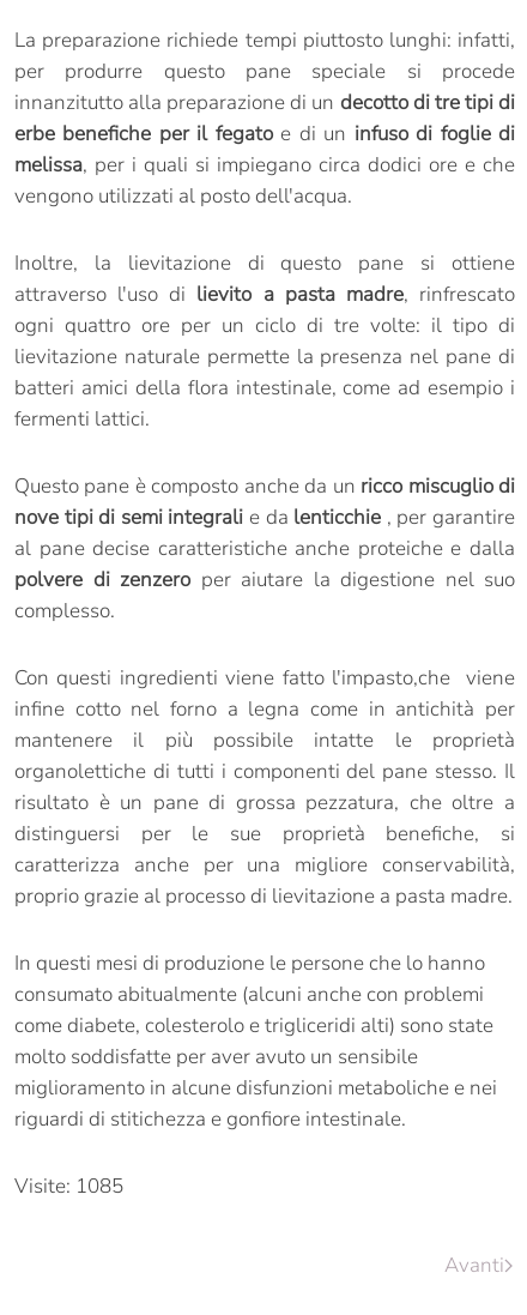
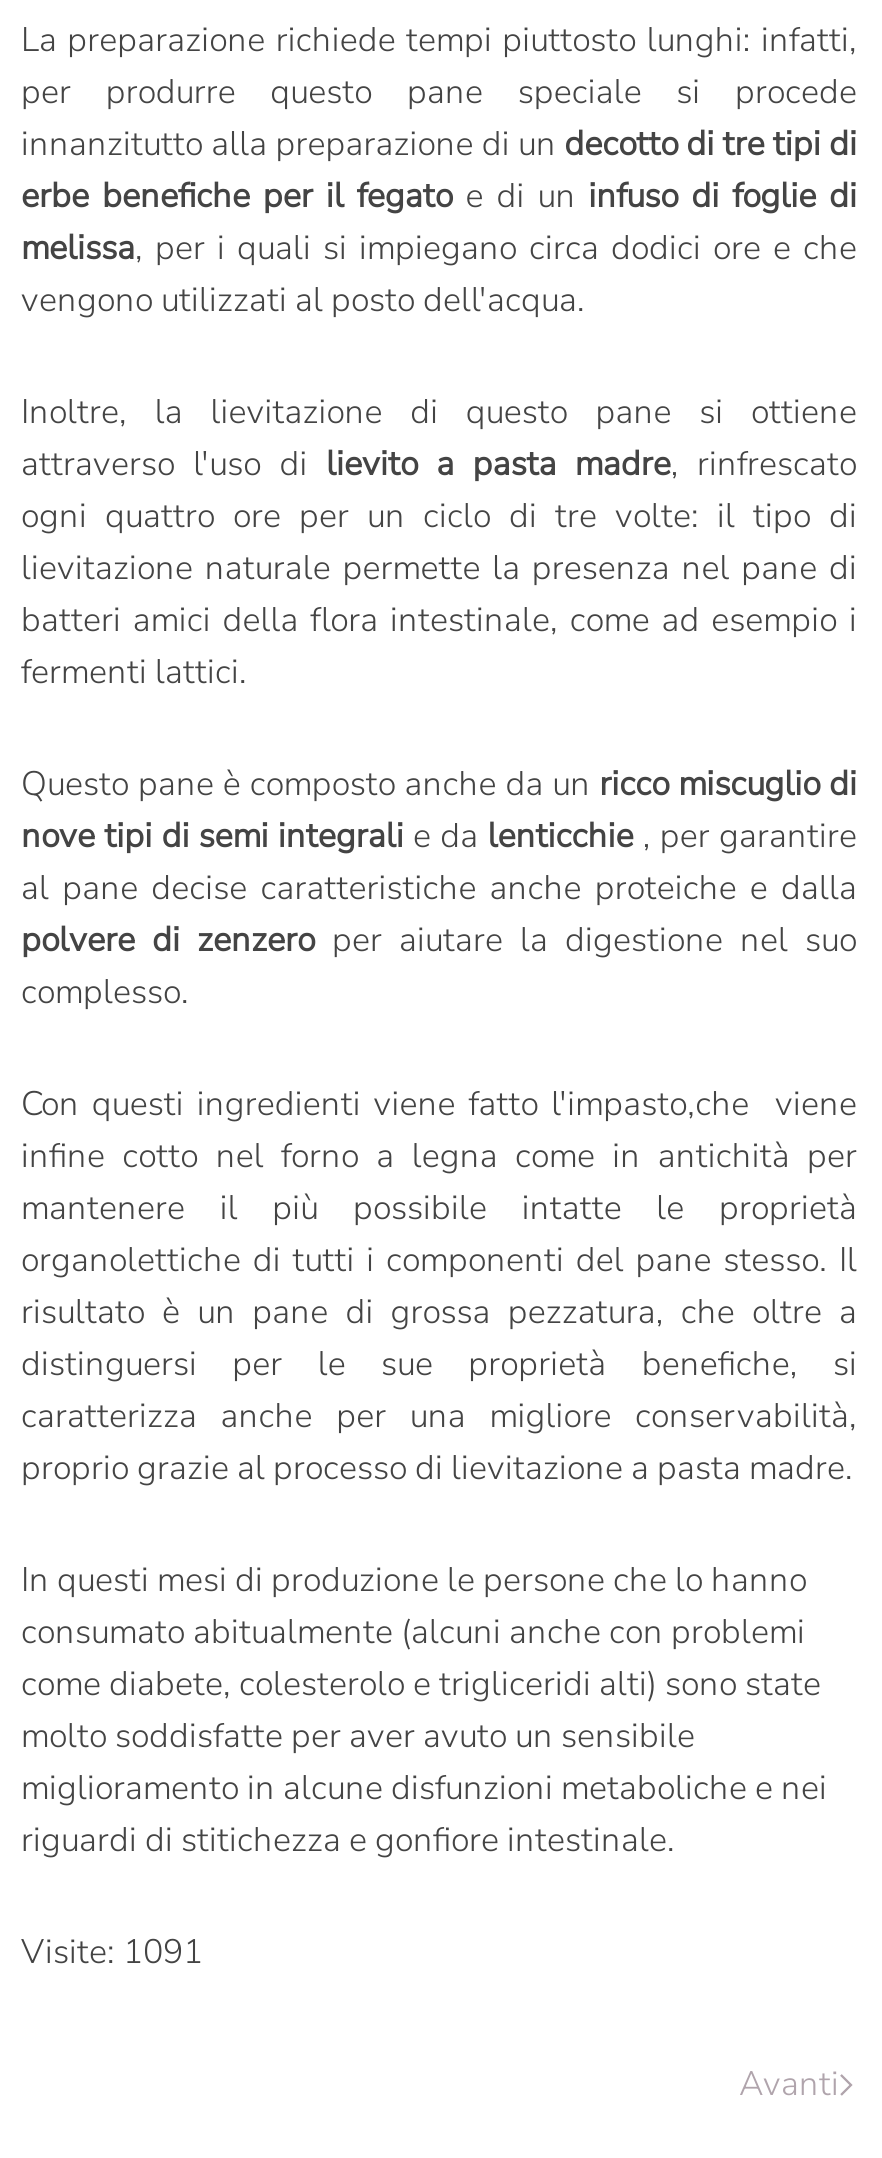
- Visite: 1085
+ Visite: 1091
